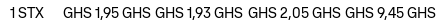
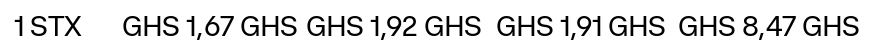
- GHS 1,95 GHS GHS 1,93 GHS GHS 2,05 GHS GHS 9,45 GHS
+ GHS 1,67 GHS GHS 1,92 GHS GHS 1,91 GHS GHS 8,47 GHS
